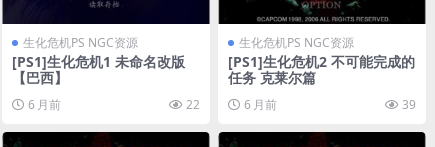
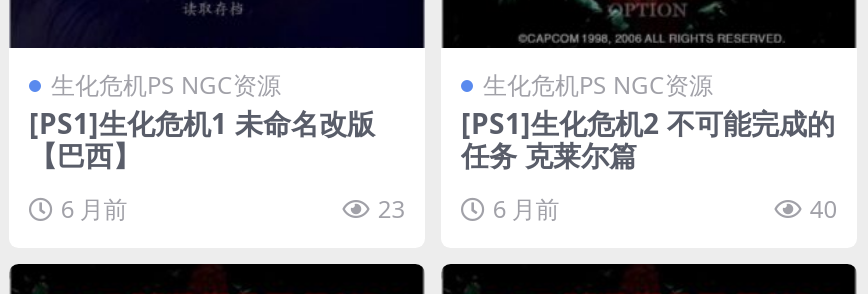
- 22
+ 23

- 39
+ 40
